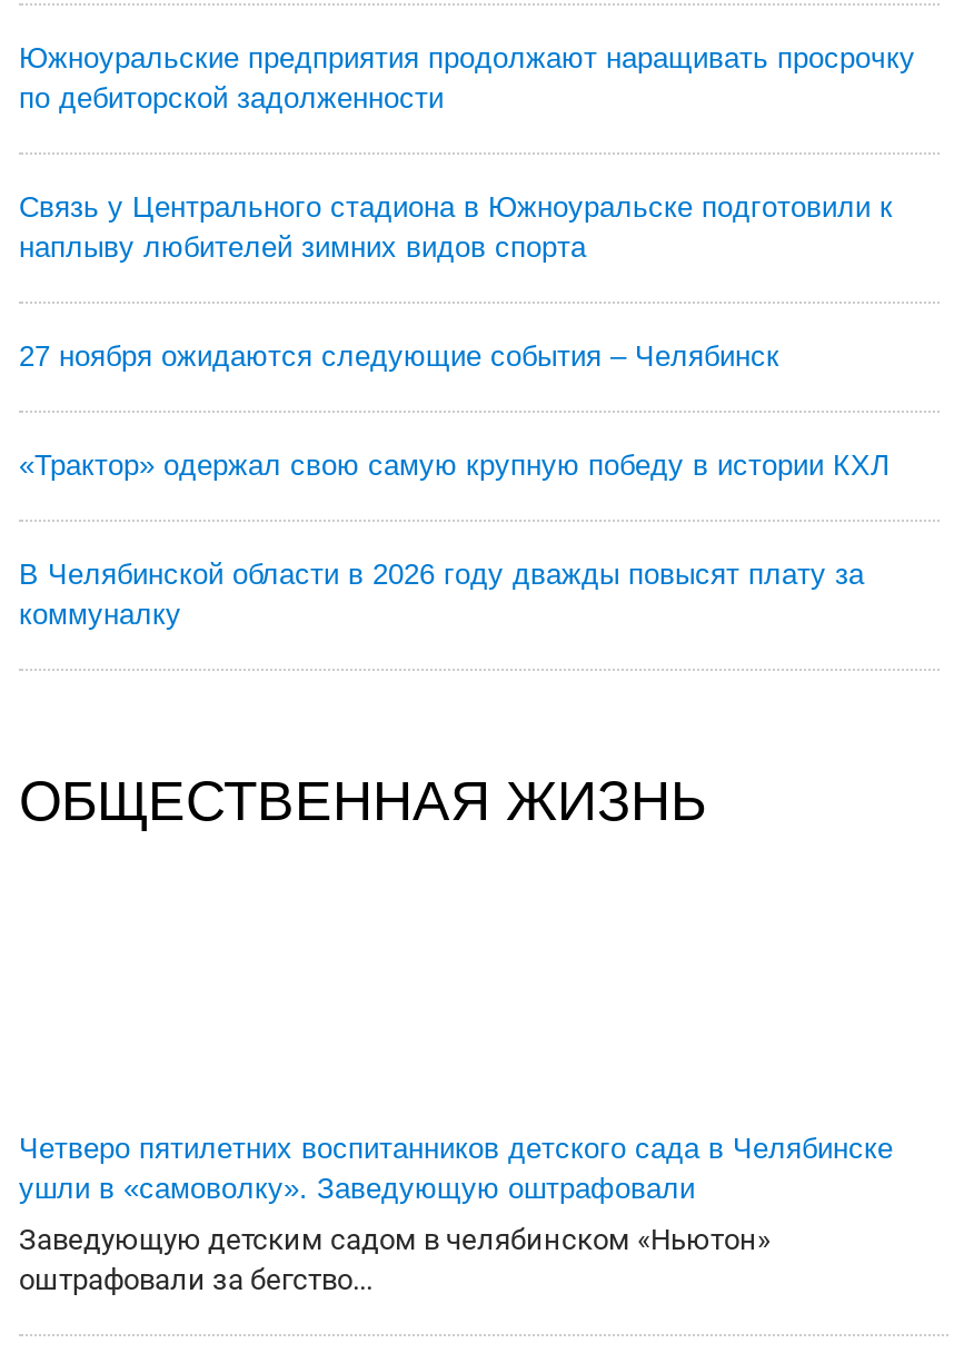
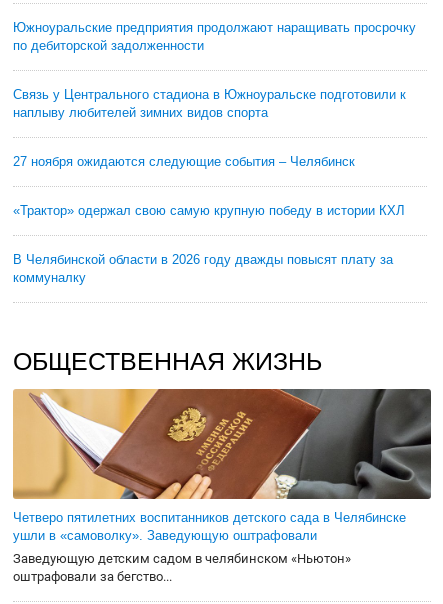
+ [image]
